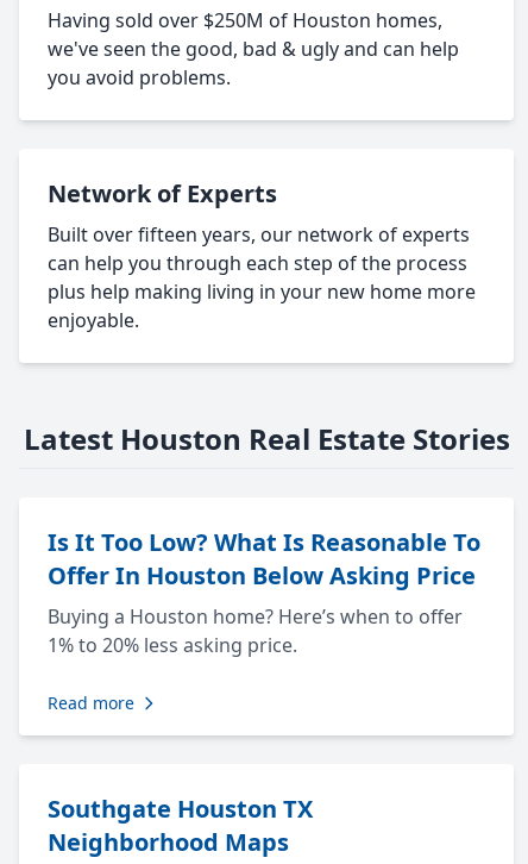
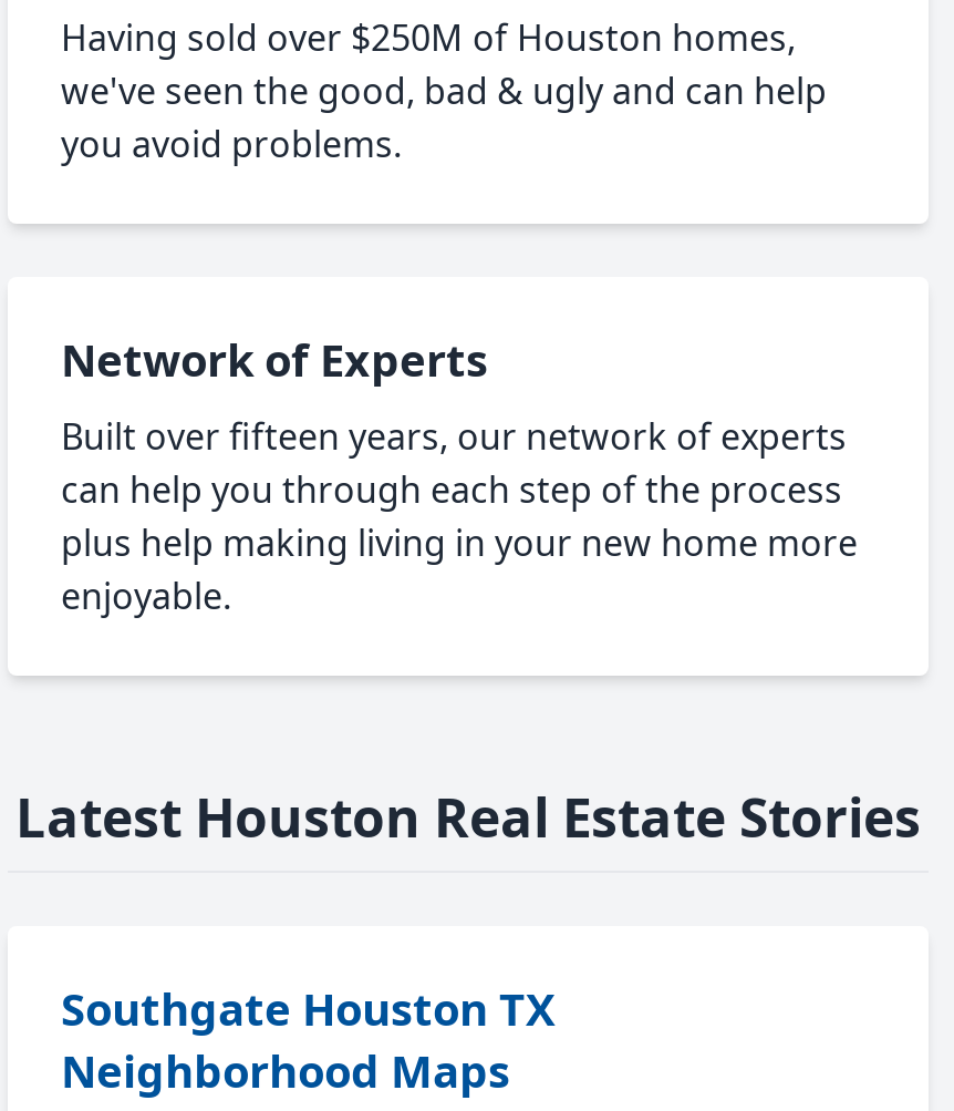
- Is It Too Low? What Is Reasonable To
- Offer In Houston Below Asking Price
- Buying a Houston home? Here’s when to offer
- 1% to 20% less asking price.
- Read more
